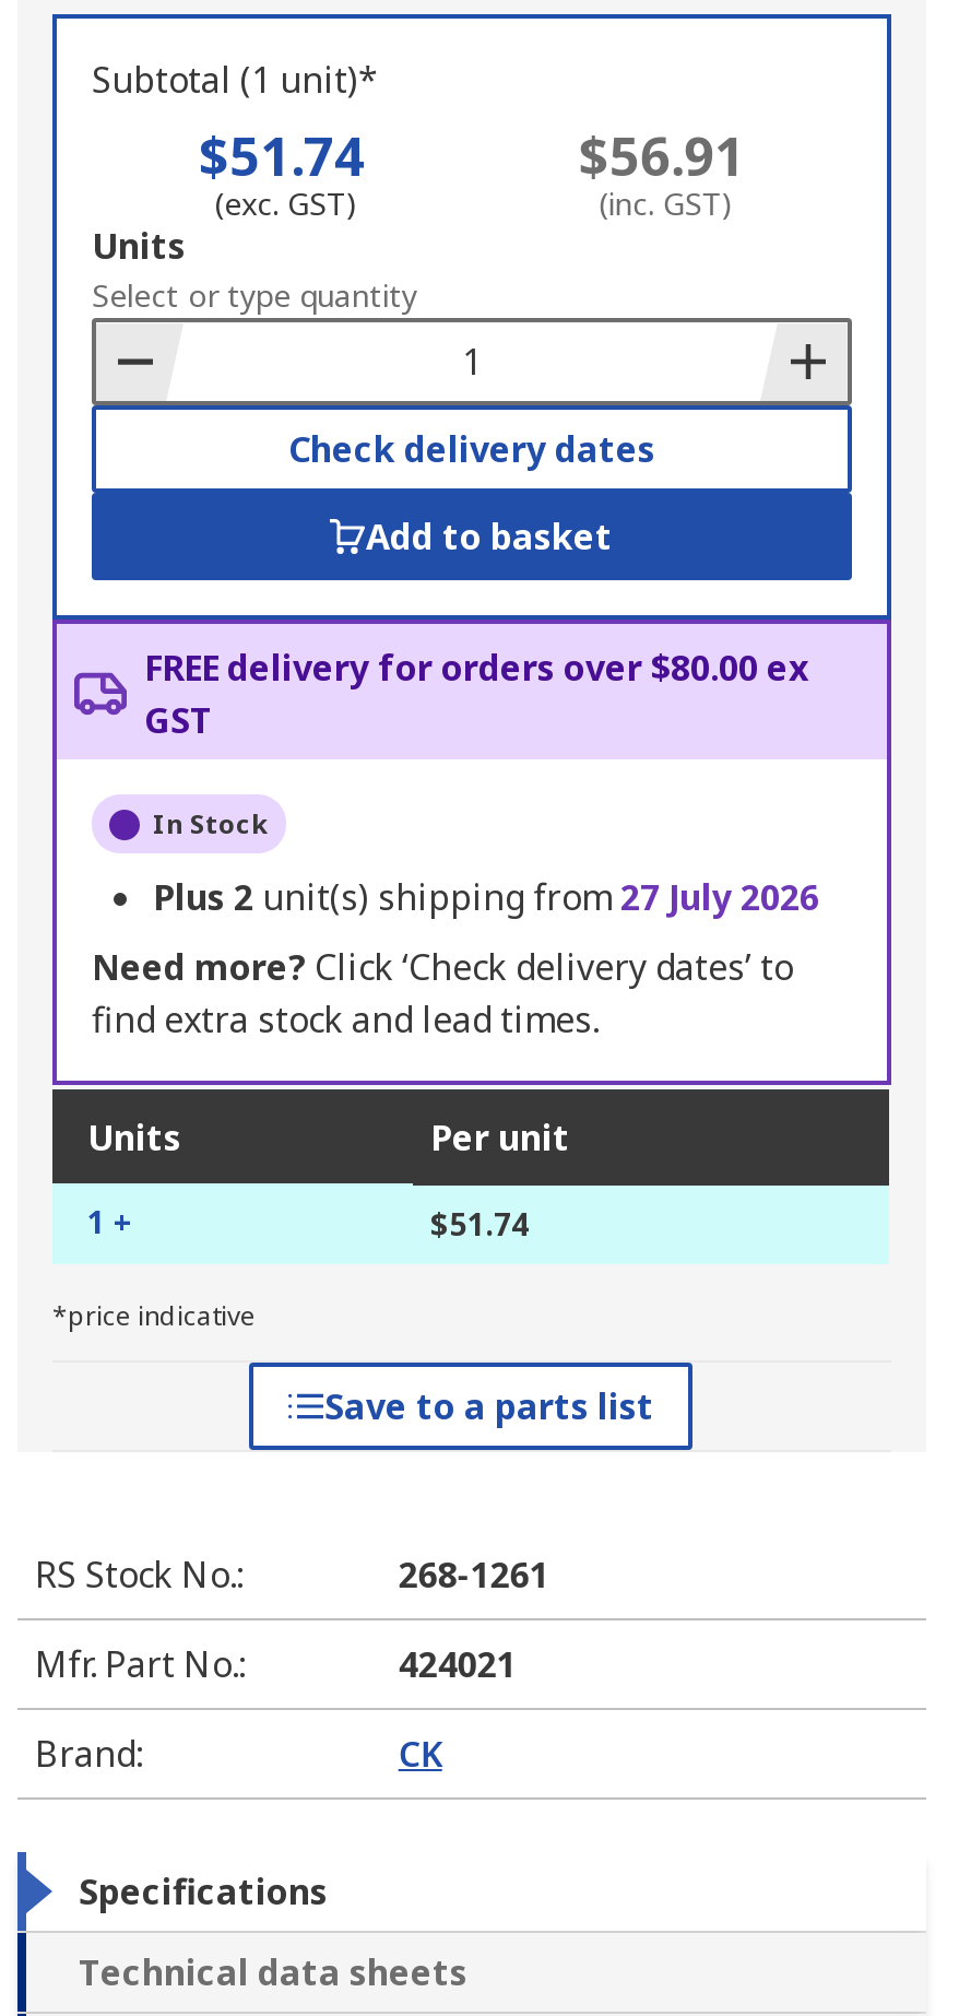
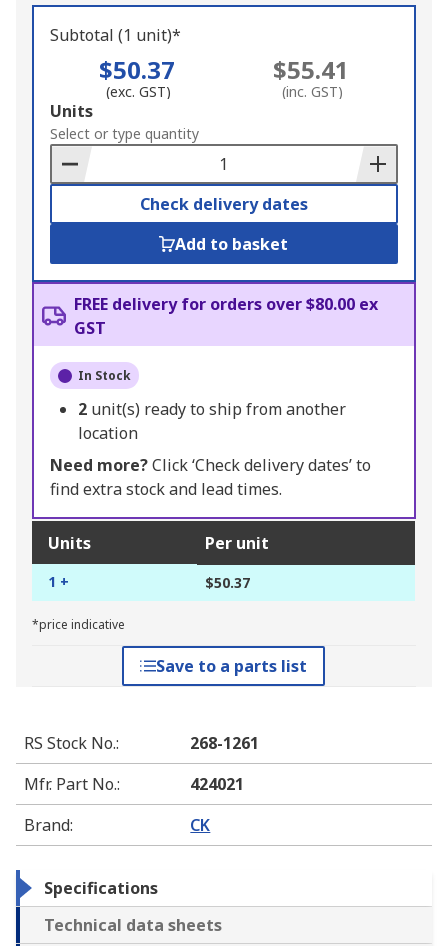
- $51.74
+ $50.37

- $56.91
+ $55.41

- Plus 2 unit(s) shipping from 27 July 2026
+ 2 unit(s) ready to ship from another
+ location

- $51.74
+ $50.37
